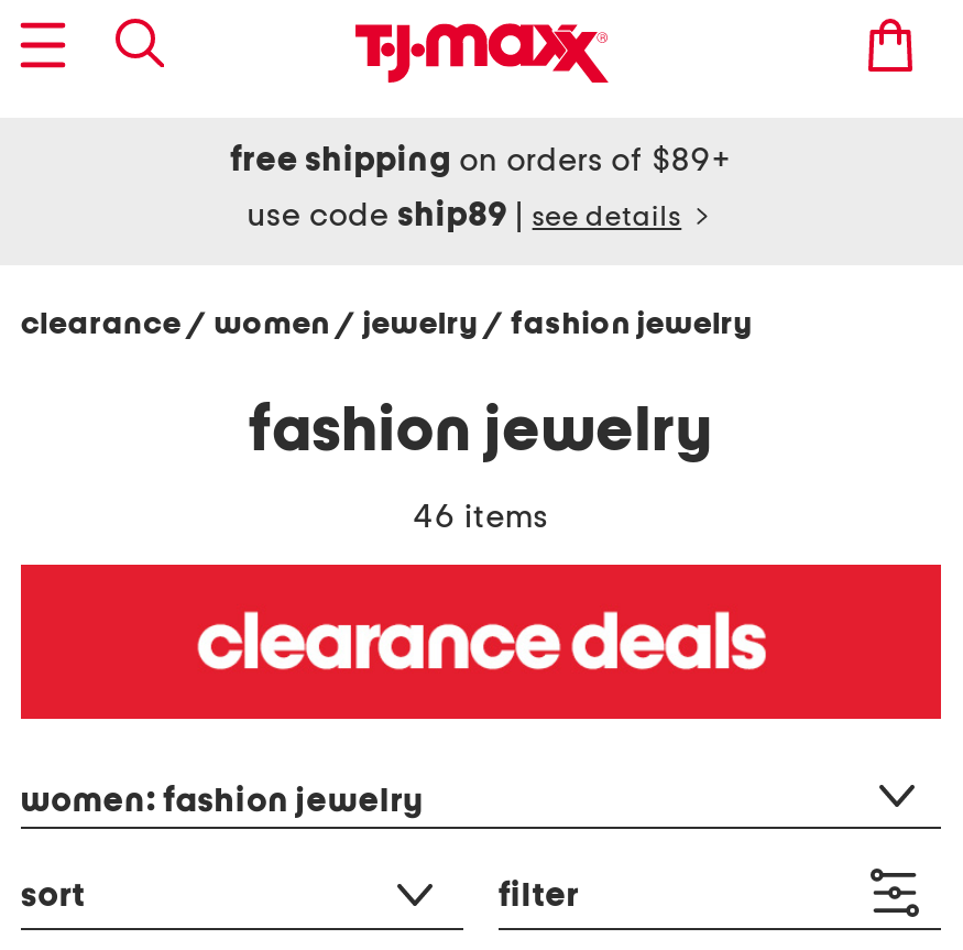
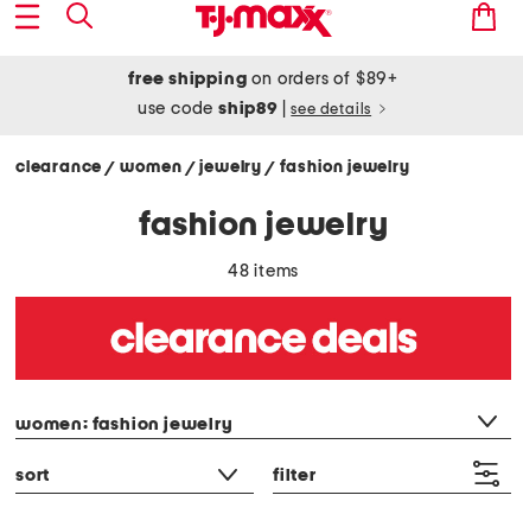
- 46 items
+ 48 items
